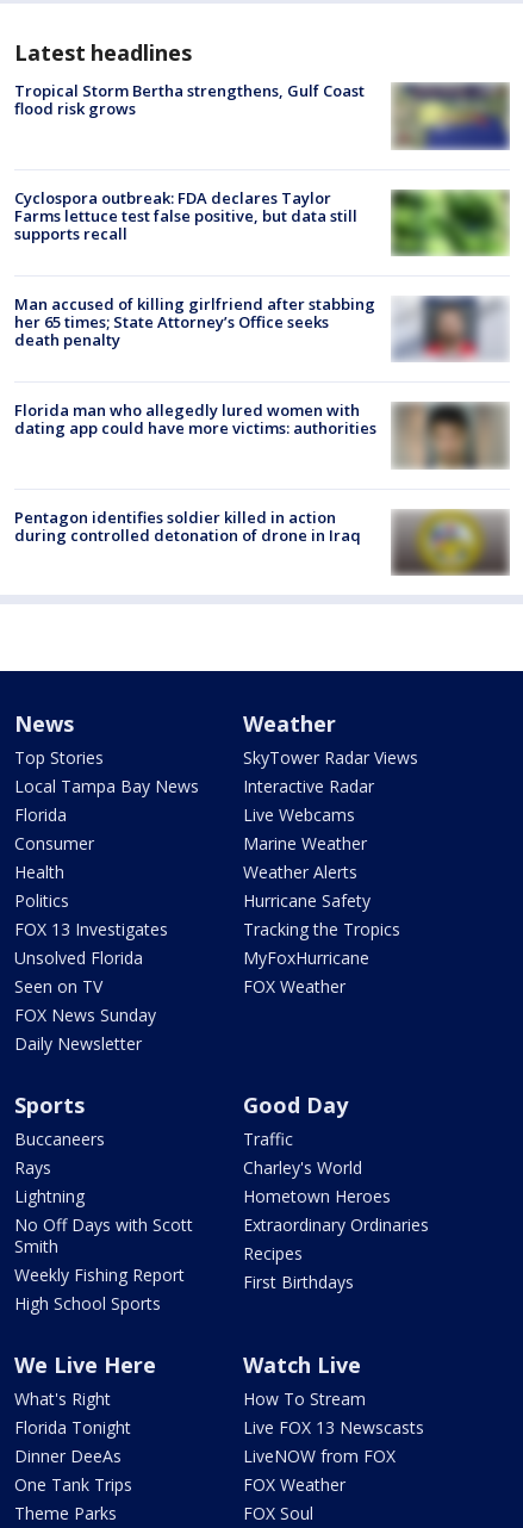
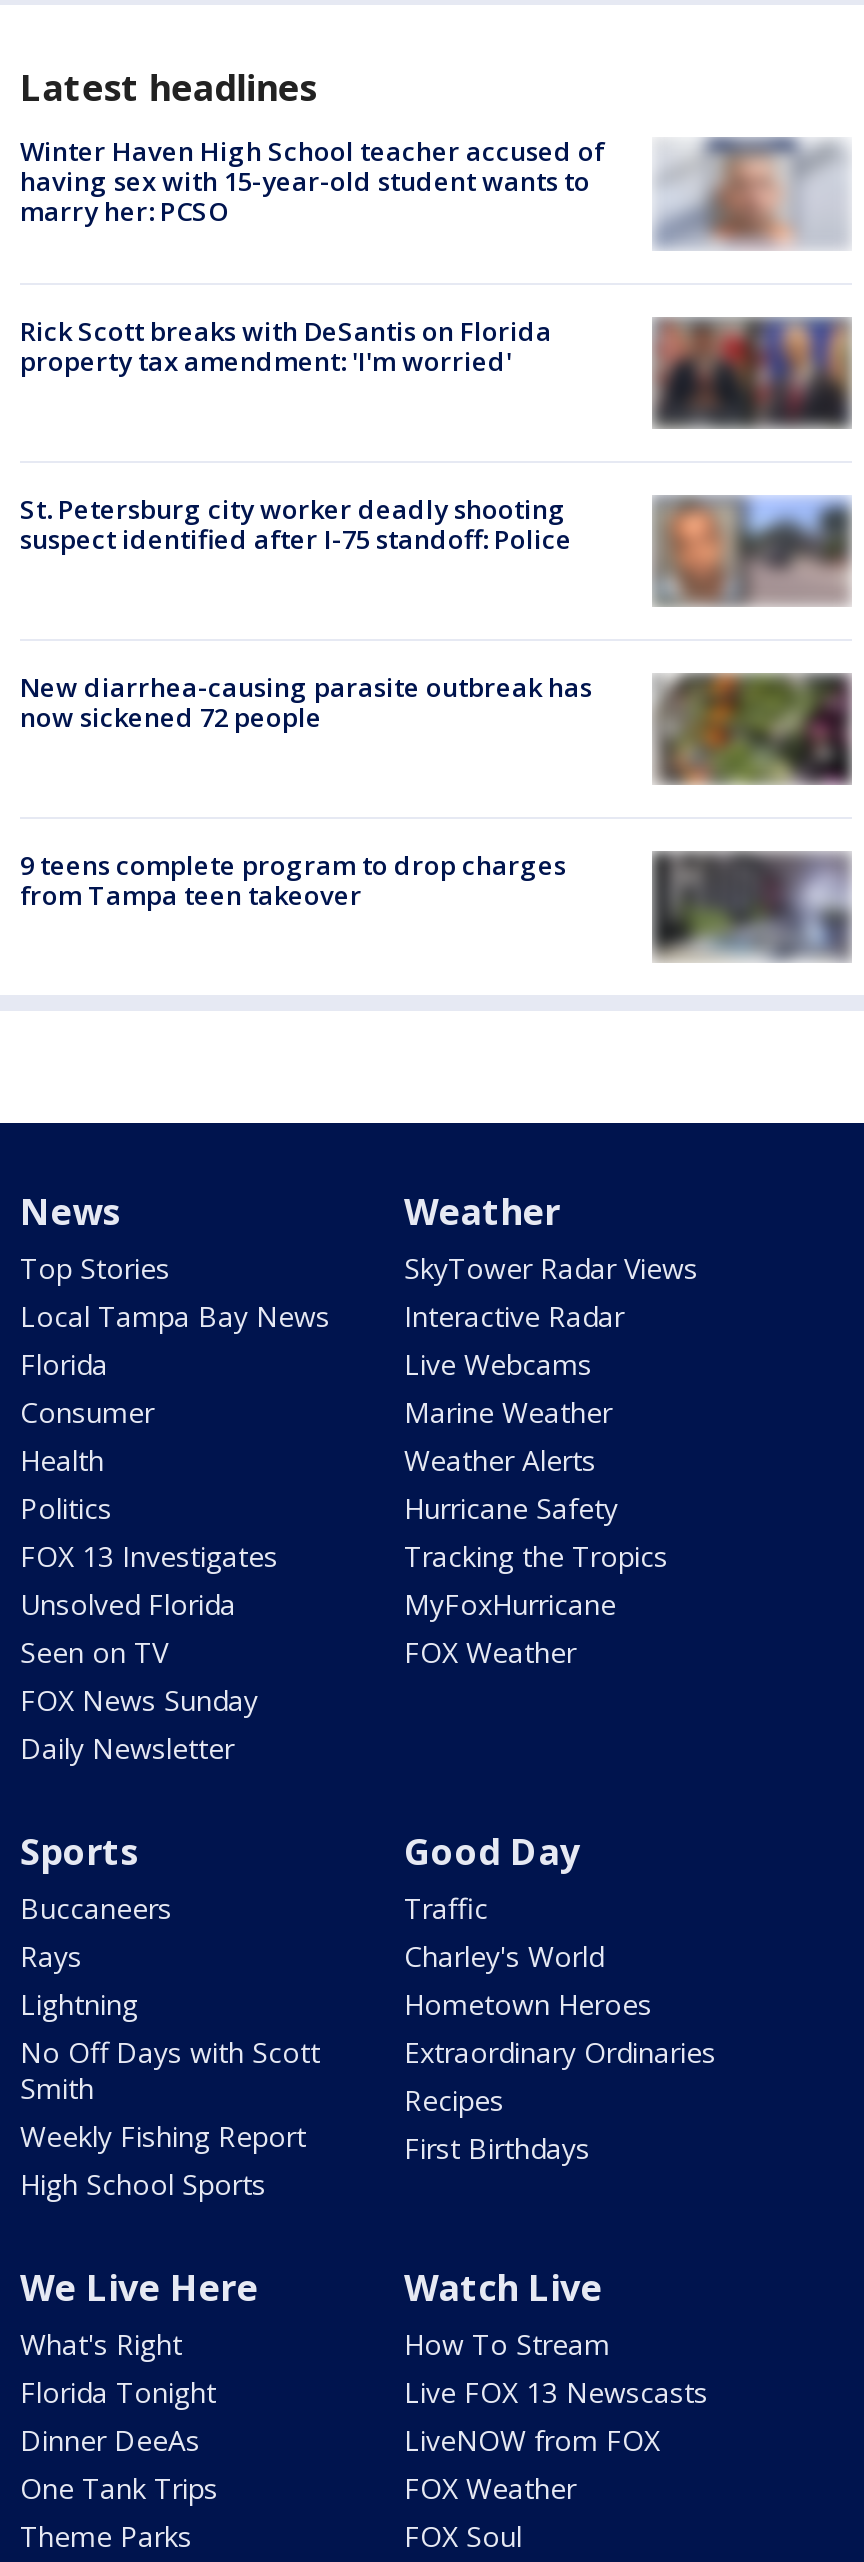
- [image]
- Tropical Storm Bertha strengthens, Gulf Coast
- flood risk grows
+ [image]
+ Winter Haven High School teacher accused of
+ having sex with 15-year-old student wants to
+ marry her: PCSO

- Cyclospora outbreak: FDA declares Taylor
- Farms lettuce test false positive, but data still
- supports recall
+ Rick Scott breaks with DeSantis on Florida
+ property tax amendment: 'I'm worried'

- [image]
+ [image]

- [image]
- Man accused of killing girlfriend after stabbing
- her 65 times; State Attorney’s Office seeks
- death penalty
+ [image]
+ St. Petersburg city worker deadly shooting
+ suspect identified after I-75 standoff: Police

- [image]
- Florida man who allegedly lured women with
- dating app could have more victims: authorities
+ [image]
+ New diarrhea-causing parasite outbreak has
+ now sickened 72 people

- Pentagon identifies soldier killed in action
- during controlled detonation of drone in Iraq
+ 9 teens complete program to drop charges
+ from Tampa teen takeover

- [image]
+ [image]
